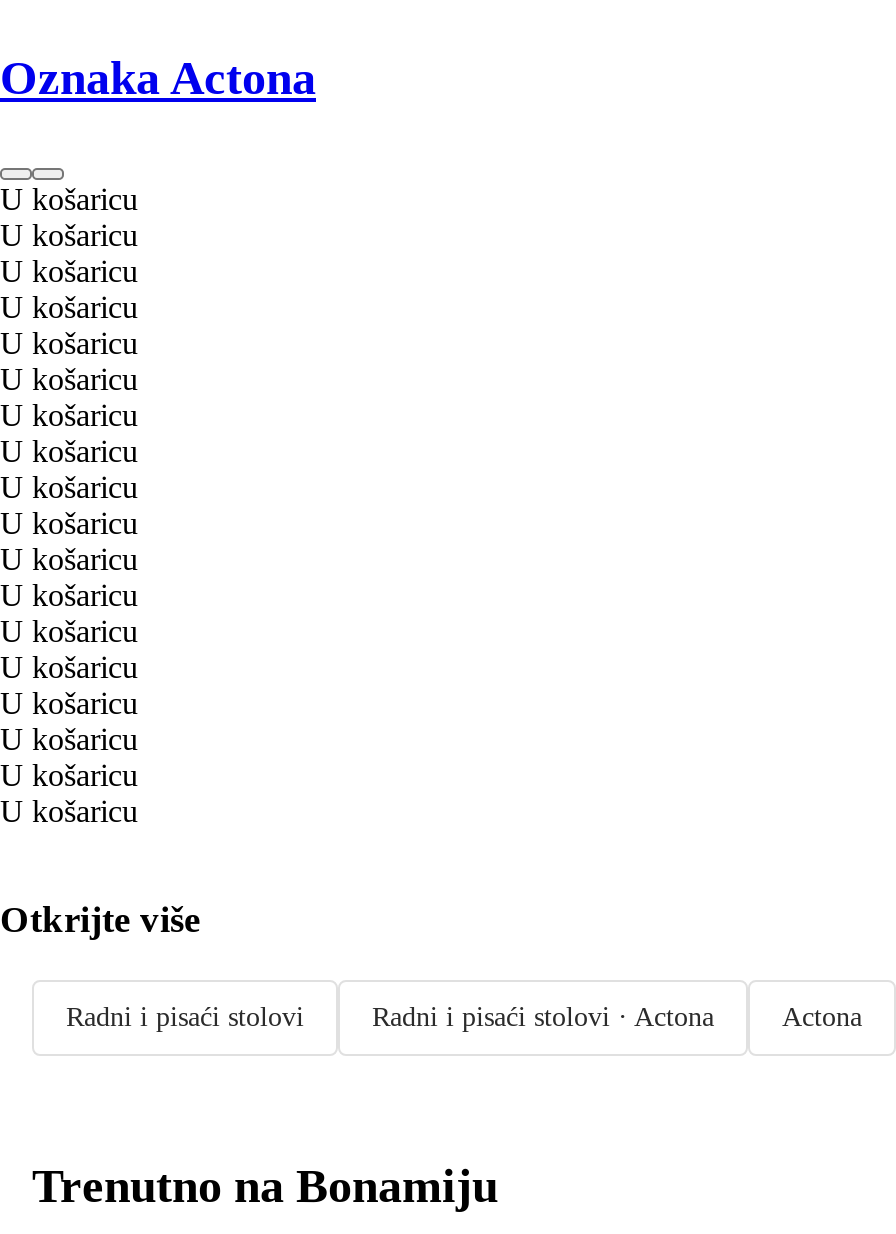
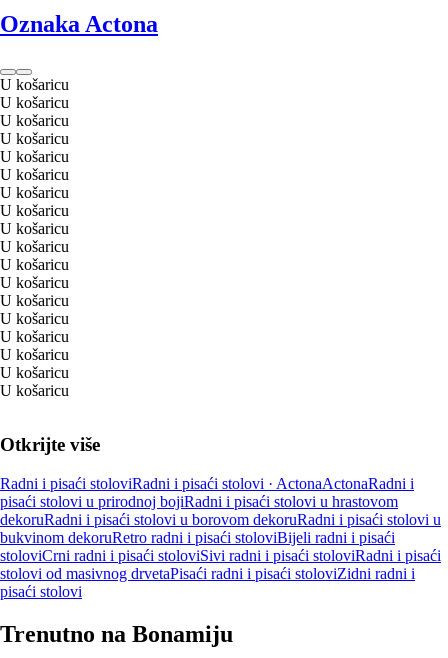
- Radni i pisaći stolovi
- Radni i pisaći stolovi · Actona
- Actona
+ Radni i pisaći stoloviRadni i pisaći stolovi · ActonaActonaRadni i
+ pisaći stolovi u prirodnoj bojiRadni i pisaći stolovi u hrastovom
+ dekoruRadni i pisaći stolovi u borovom dekoruRadni i pisaći stolovi u
+ bukvinom dekoruRetro radni i pisaći stoloviBijeli radni i pisaći
+ stoloviCrni radni i pisaći stoloviSivi radni i pisaći stoloviRadni i pisaći
+ stolovi od masivnog drvetaPisaći radni i pisaći stoloviZidni radni i
+ pisaći stolovi
